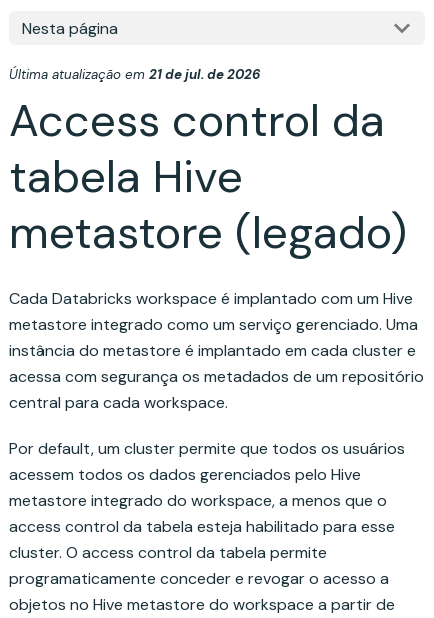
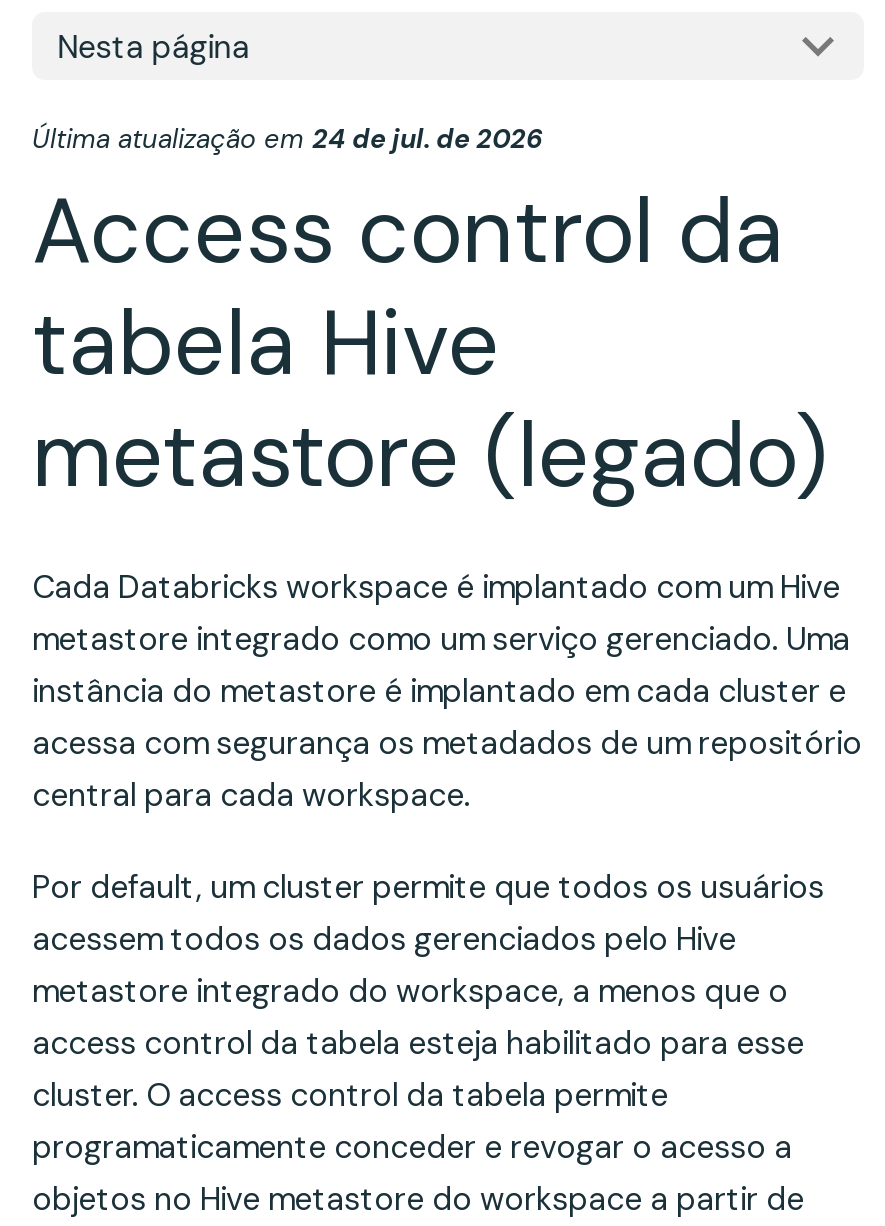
- Última atualização em 21 de jul. de 2026
+ Última atualização em 24 de jul. de 2026
